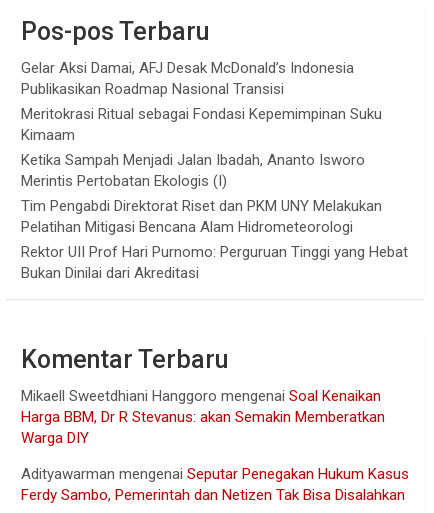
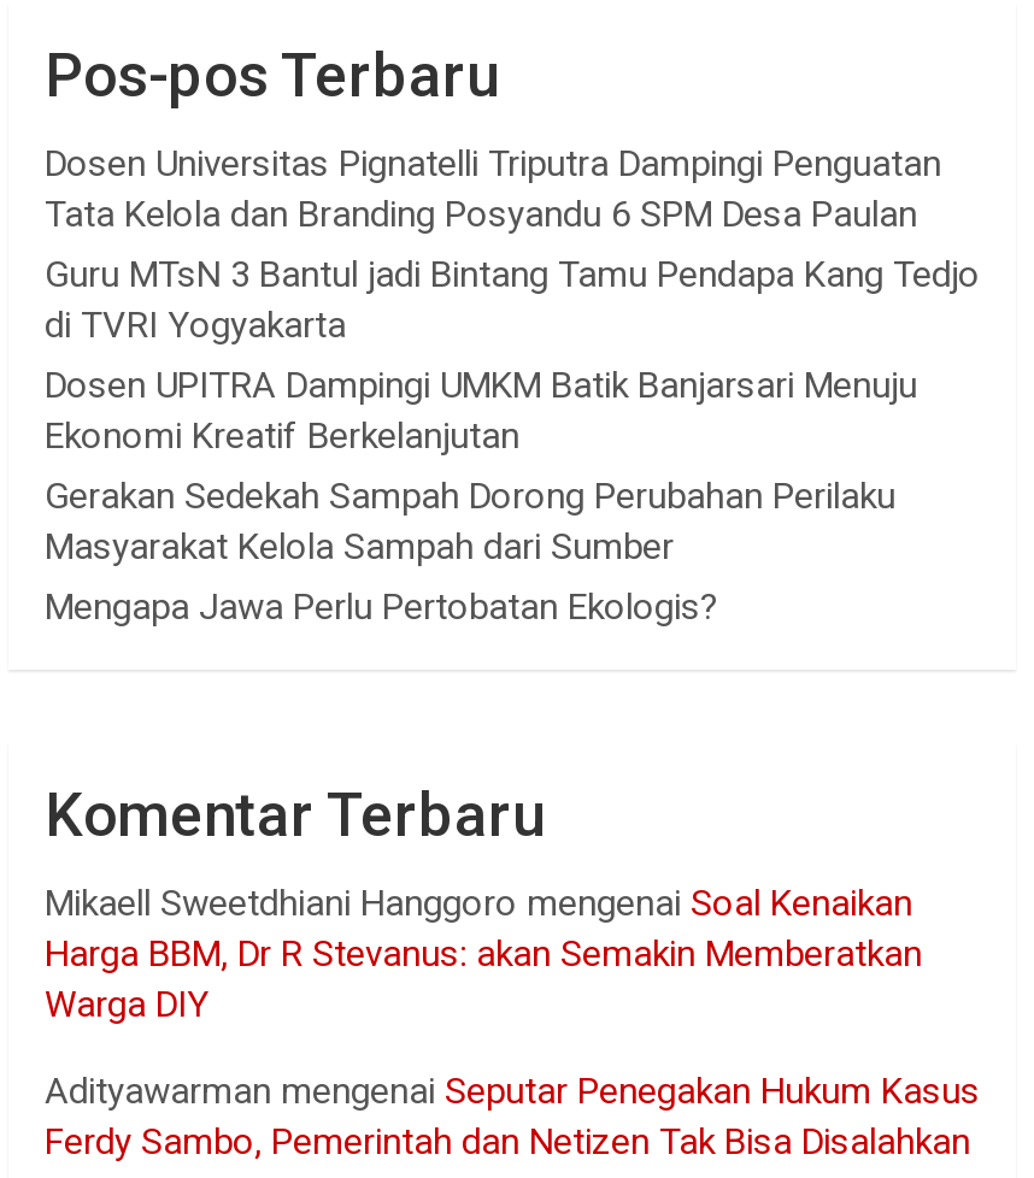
- Gelar Aksi Damai, AFJ Desak McDonald’s Indonesia
- Publikasikan Roadmap Nasional Transisi
- Meritokrasi Ritual sebagai Fondasi Kepemimpinan Suku
- Kimaam
- Ketika Sampah Menjadi Jalan Ibadah, Ananto Isworo
- Merintis Pertobatan Ekologis (I)
- Tim Pengabdi Direktorat Riset dan PKM UNY Melakukan
- Pelatihan Mitigasi Bencana Alam Hidrometeorologi
- Rektor UII Prof Hari Purnomo: Perguruan Tinggi yang Hebat
- Bukan Dinilai dari Akreditasi
+ Dosen Universitas Pignatelli Triputra Dampingi Penguatan
+ Tata Kelola dan Branding Posyandu 6 SPM Desa Paulan
+ Guru MTsN 3 Bantul jadi Bintang Tamu Pendapa Kang Tedjo
+ di TVRI Yogyakarta
+ Dosen UPITRA Dampingi UMKM Batik Banjarsari Menuju
+ Ekonomi Kreatif Berkelanjutan
+ Gerakan Sedekah Sampah Dorong Perubahan Perilaku
+ Masyarakat Kelola Sampah dari Sumber
+ Mengapa Jawa Perlu Pertobatan Ekologis?
